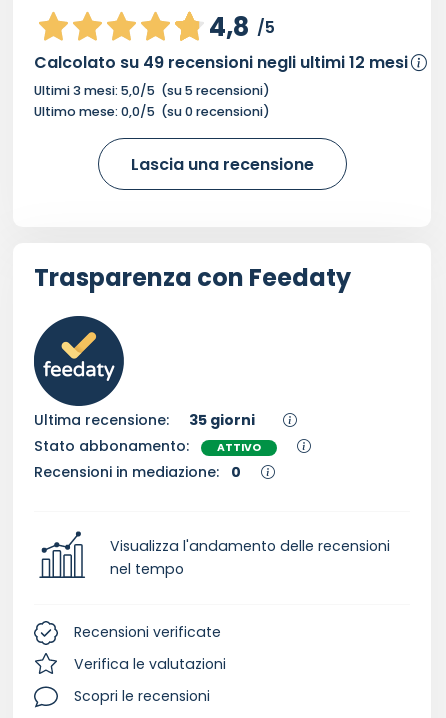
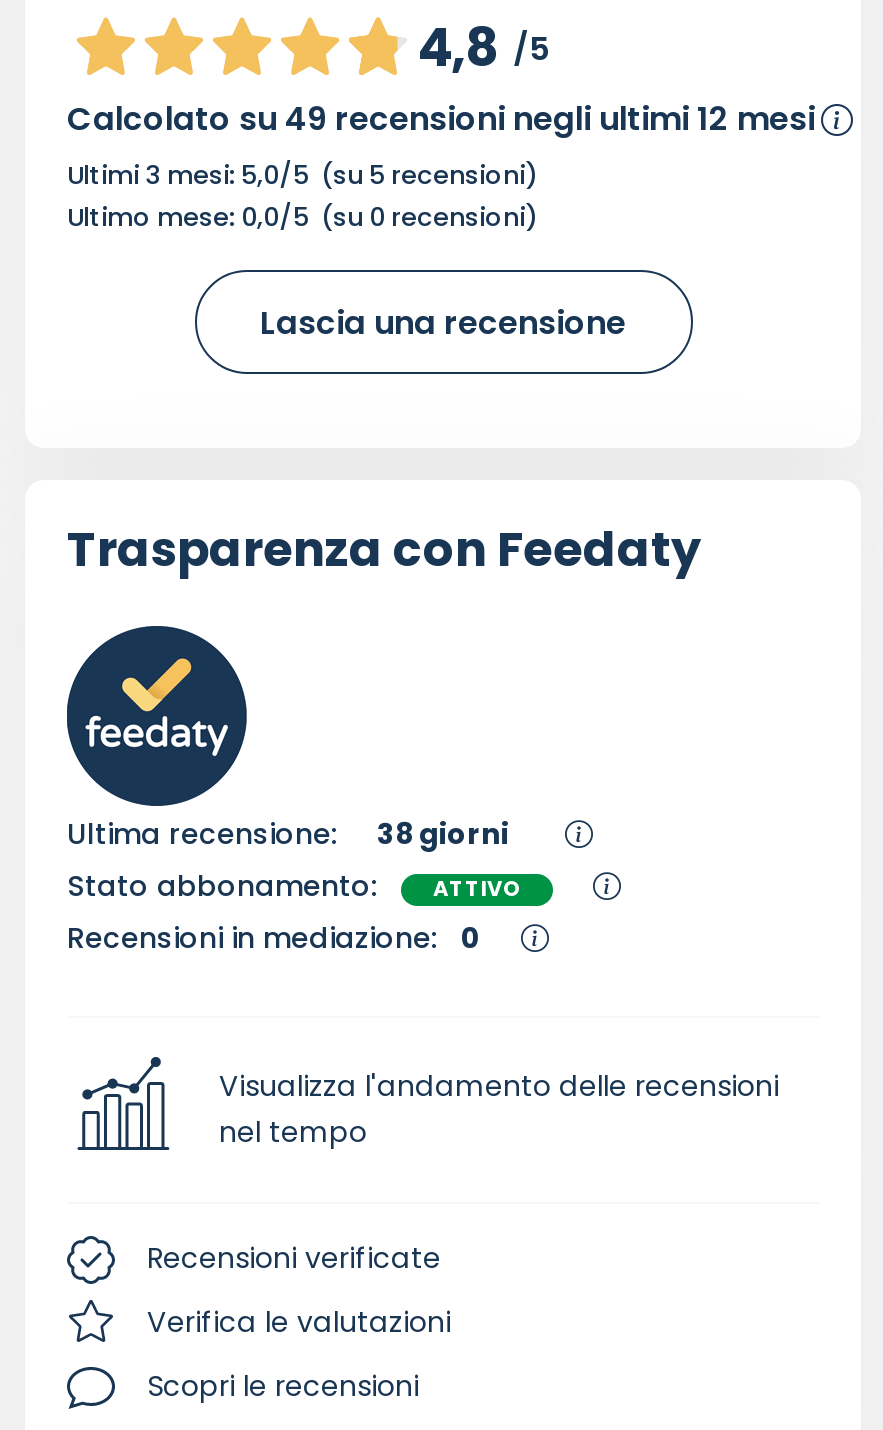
- Ultima recensione: 35 giorni
+ Ultima recensione: 38 giorni
